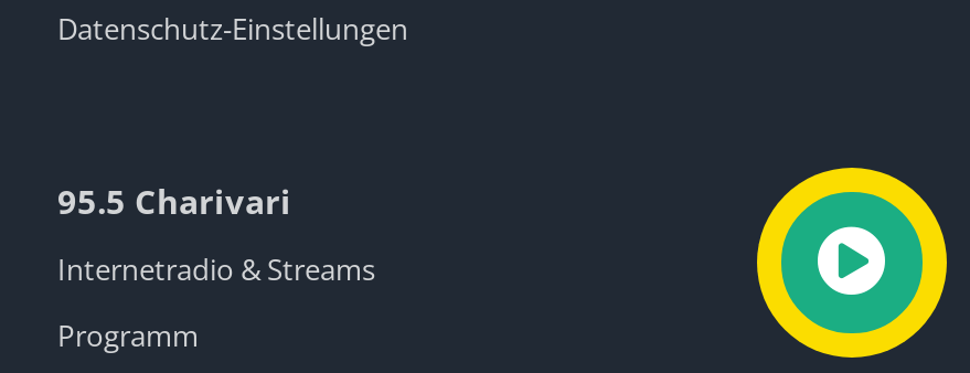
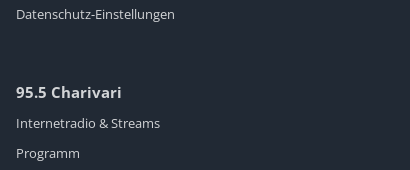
- [image]
